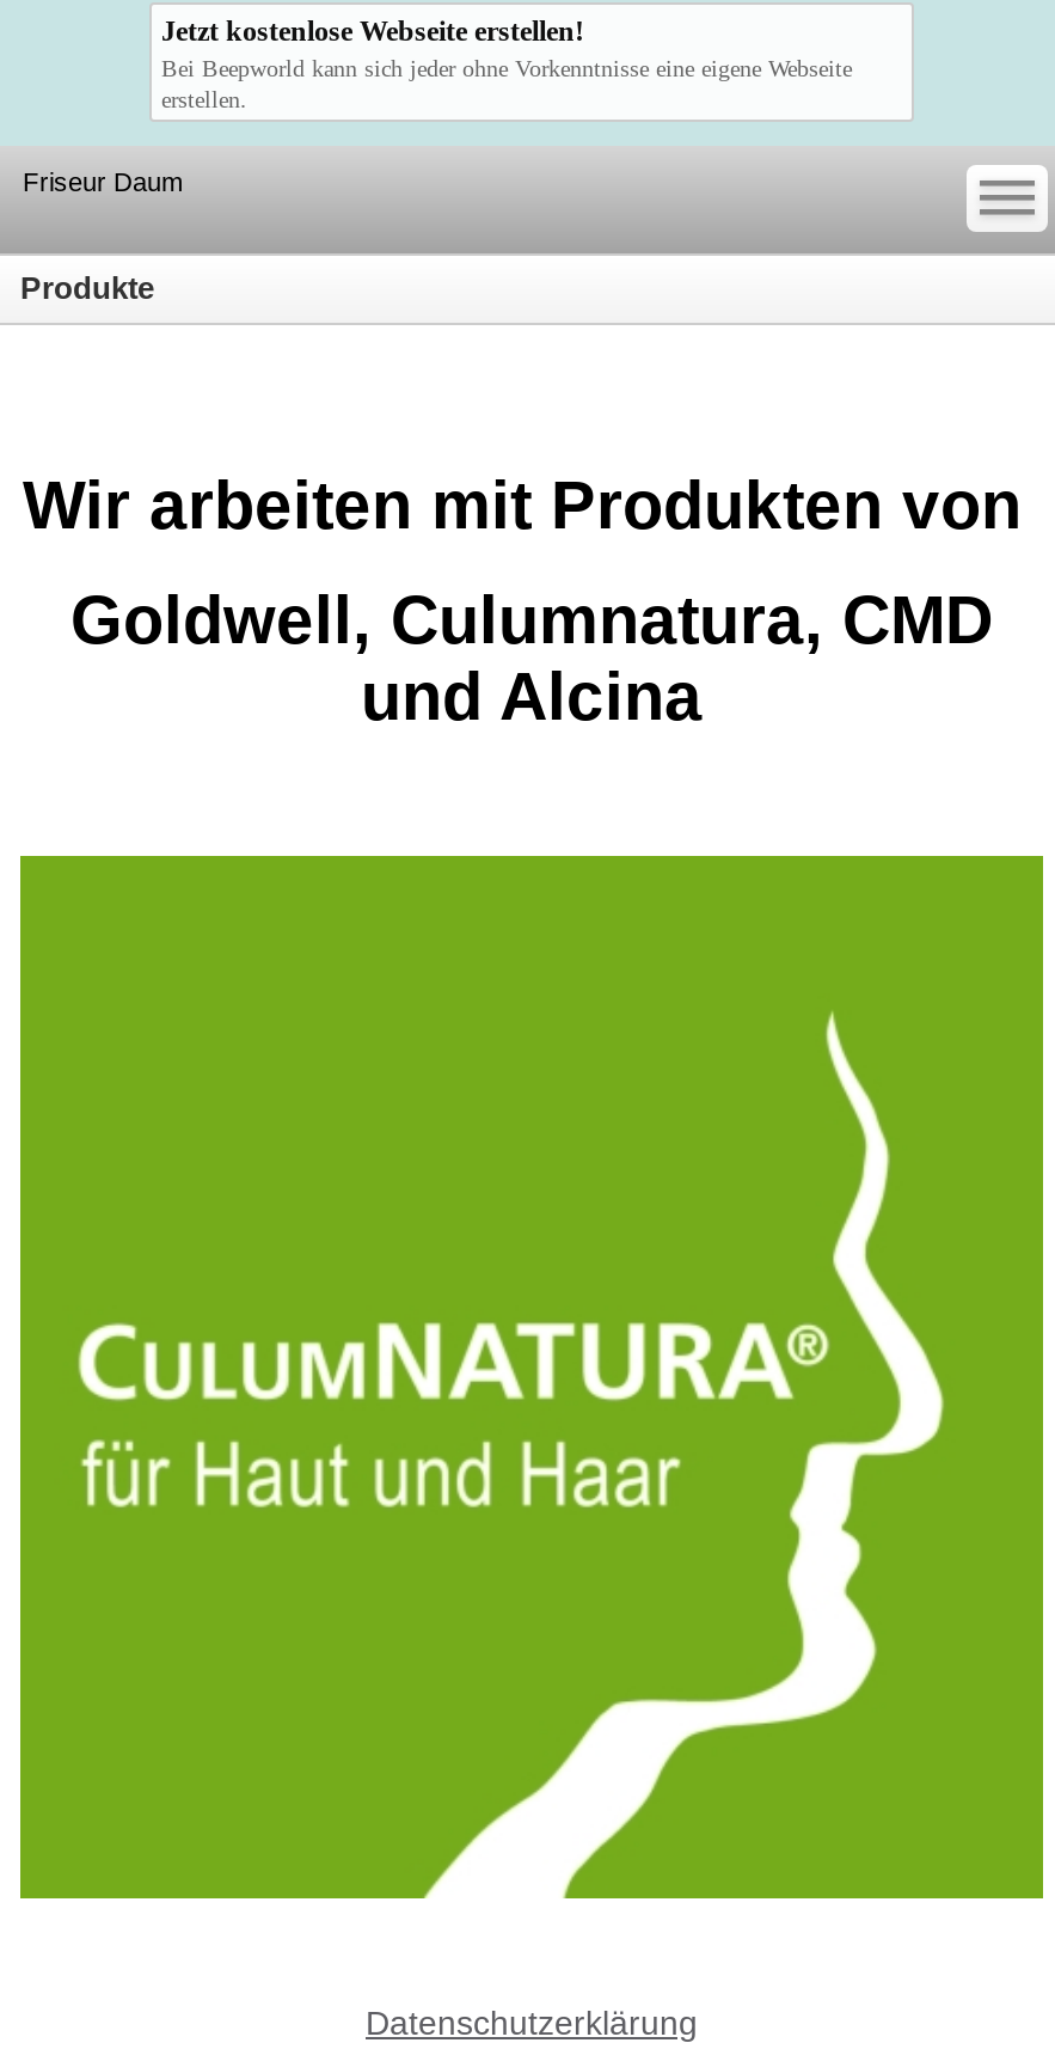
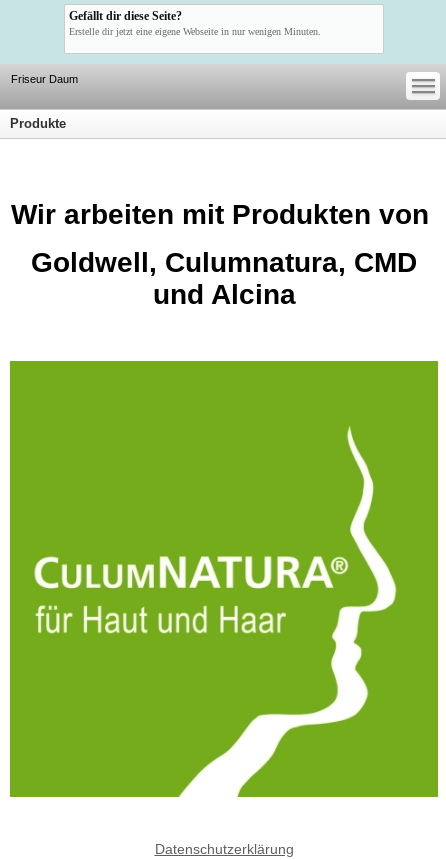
- Jetzt kostenlose Webseite erstellen!
- Bei Beepworld kann sich jeder ohne Vorkenntnisse eine eigene Webseite
- erstellen.
+ Gefällt dir diese Seite?
+ Erstelle dir jetzt eine eigene Webseite in nur wenigen Minuten.
